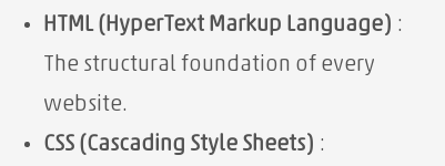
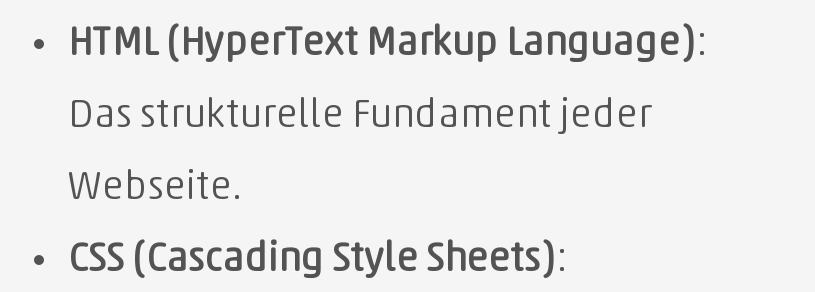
- The structural foundation of every
+ Das strukturelle Fundament jeder

- website.
+ Webseite.
